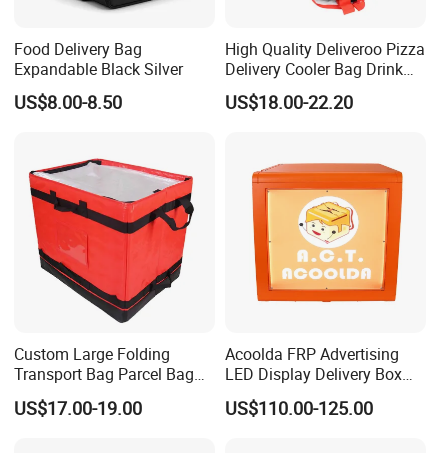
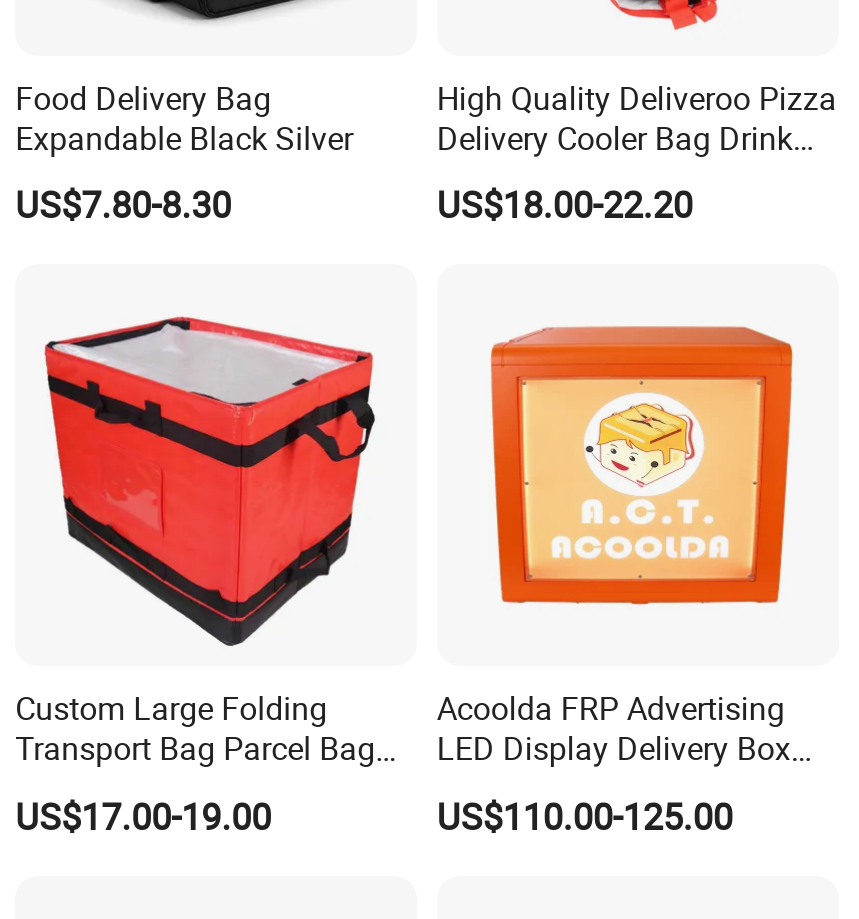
- US$8.00-8.50
+ US$7.80-8.30
